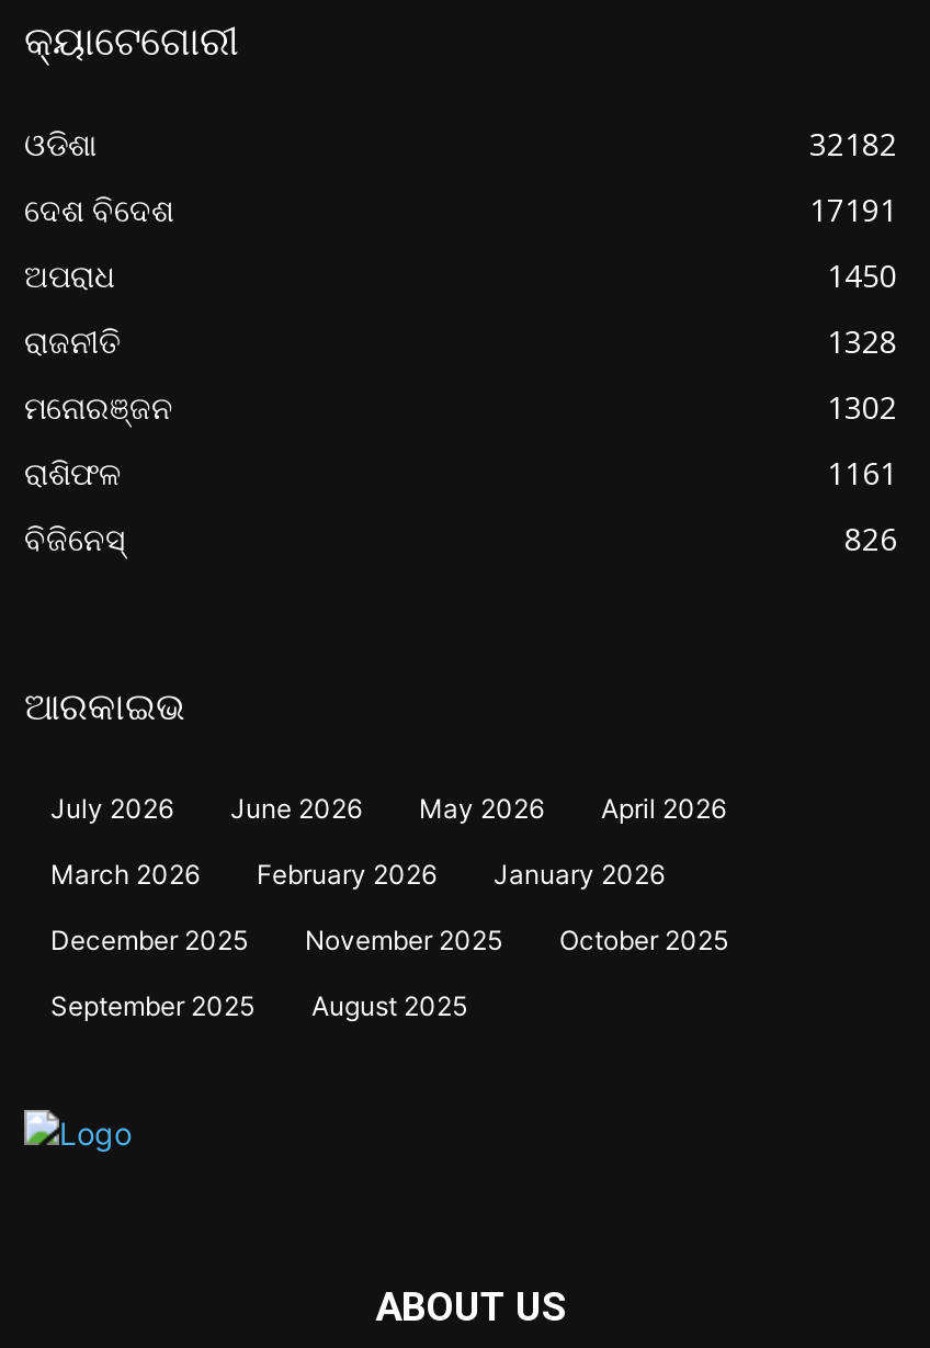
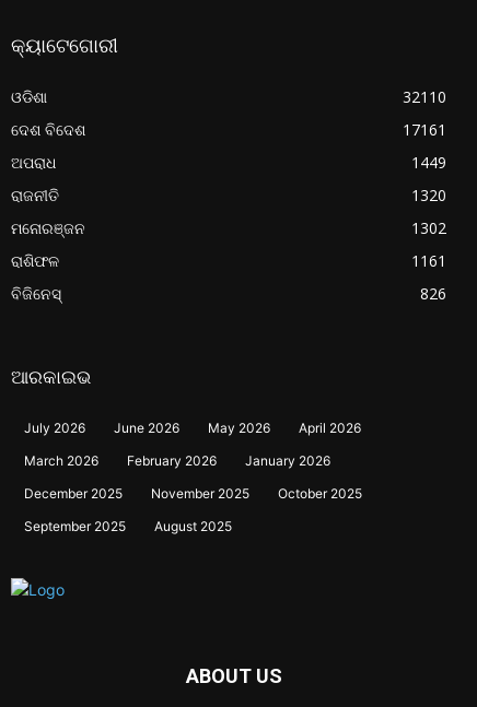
- 32182
+ 32110

- 17191
+ 17161

- 1450
+ 1449

- 1328
+ 1320
